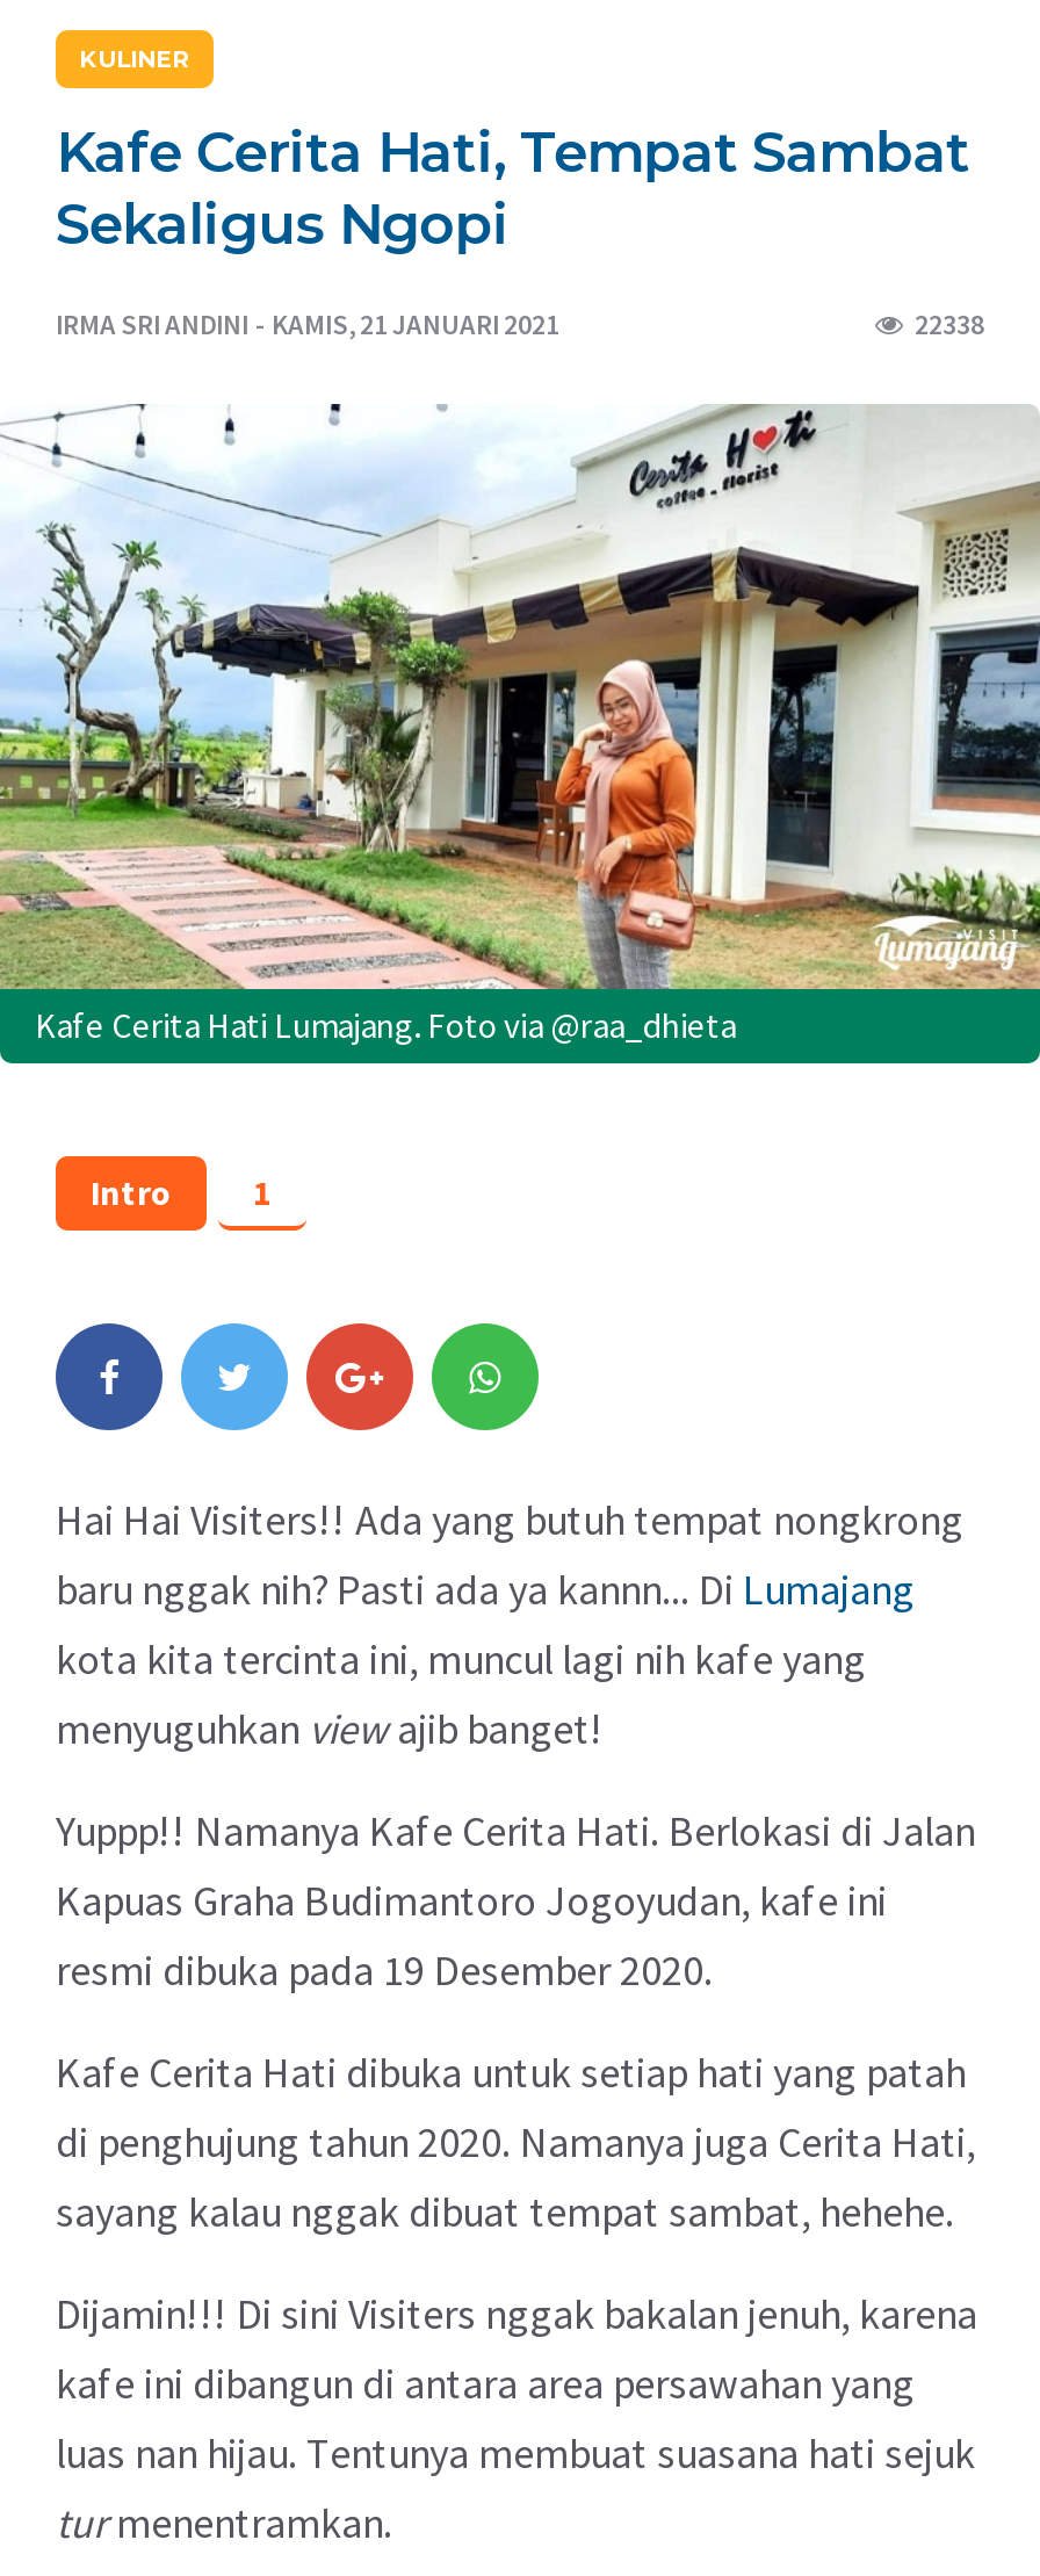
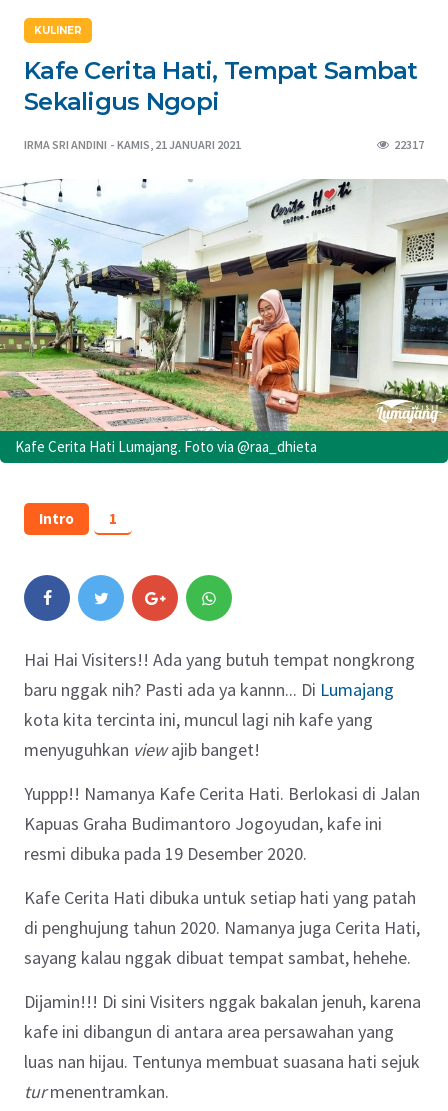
- 22338
+ 22317
